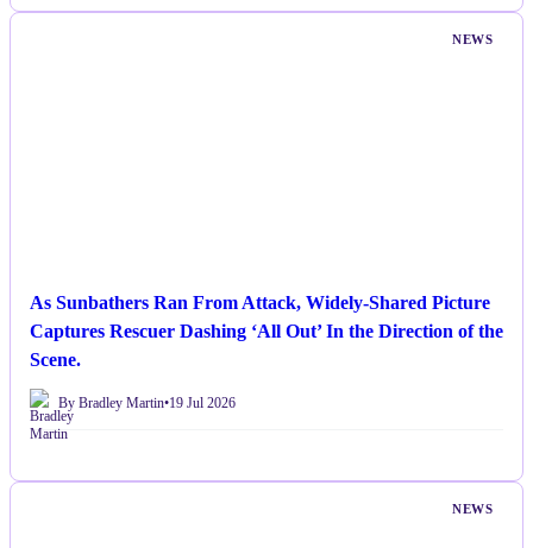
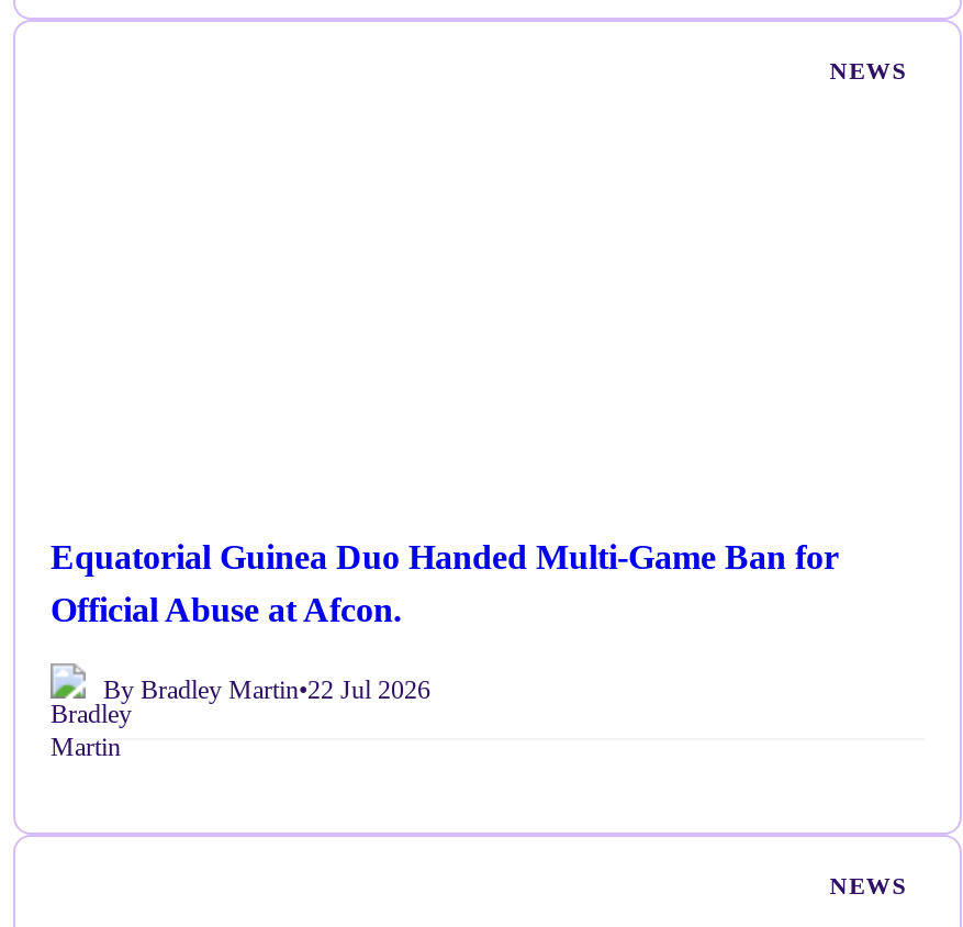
- As Sunbathers Ran From Attack, Widely-Shared Picture
- Captures Rescuer Dashing ‘All Out’ In the Direction of the
- Scene.
+ Equatorial Guinea Duo Handed Multi-Game Ban for
+ Official Abuse at Afcon.

- By Bradley Martin•19 Jul 2026
+ By Bradley Martin•22 Jul 2026
